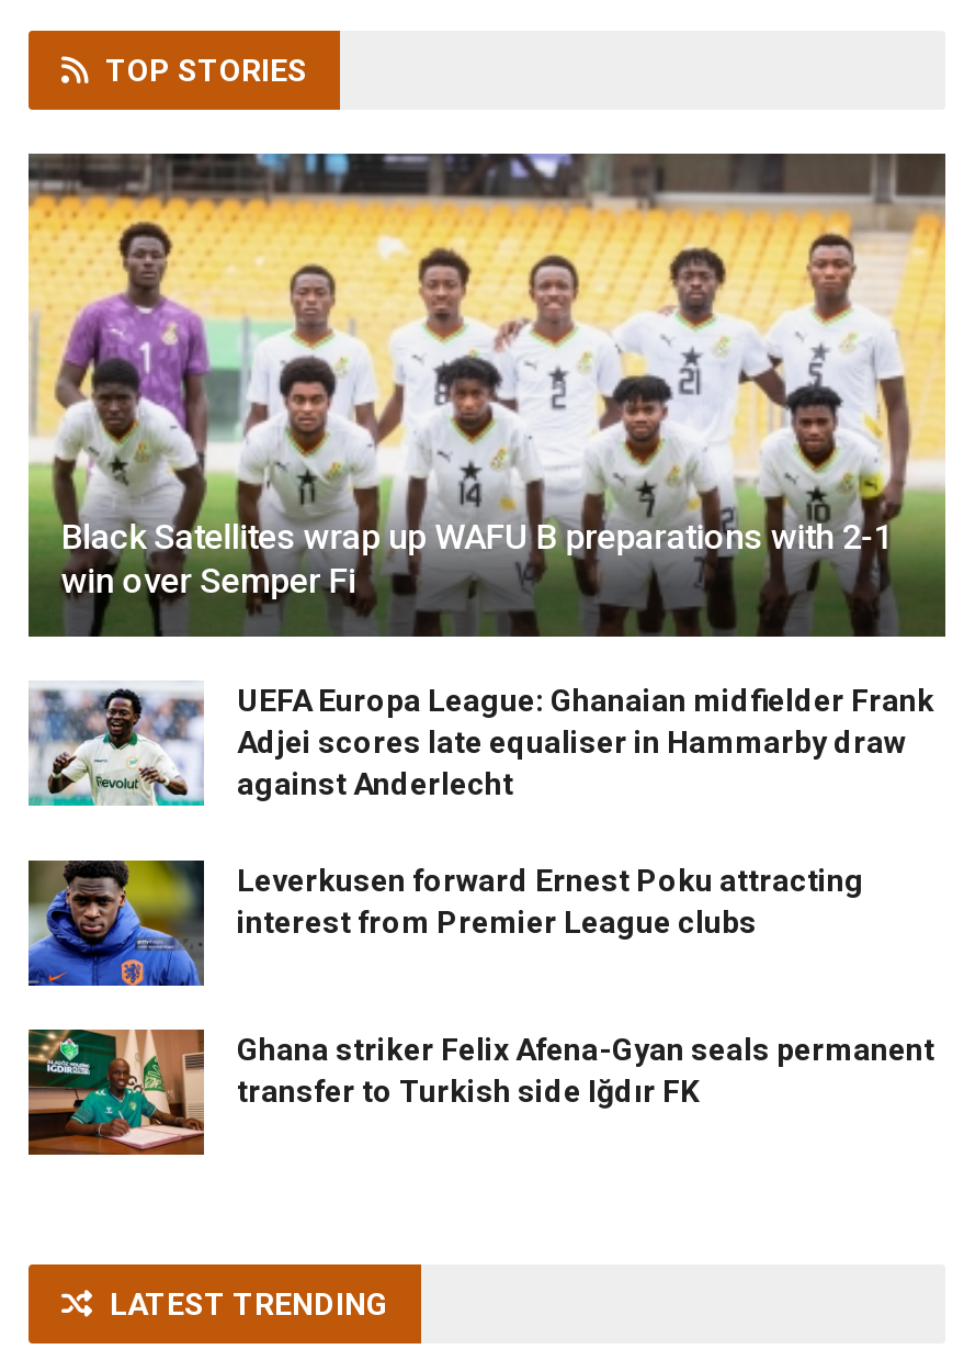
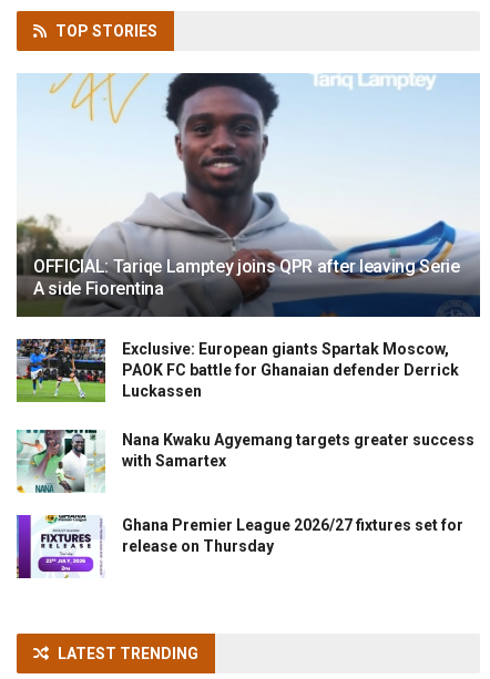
- [image]
- Black Satellites wrap up WAFU B preparations with 2-1
- win over Semper Fi
+ [image]
+ OFFICIAL: Tariqe Lamptey joins QPR after leaving Serie
+ A side Fiorentina

- [image]
- UEFA Europa League: Ghanaian midfielder Frank
- Adjei scores late equaliser in Hammarby draw
- against Anderlecht
+ [image]
+ Exclusive: European giants Spartak Moscow,
+ PAOK FC battle for Ghanaian defender Derrick
+ Luckassen

- [image]
- Leverkusen forward Ernest Poku attracting
- interest from Premier League clubs
+ [image]
+ Nana Kwaku Agyemang targets greater success
+ with Samartex

- [image]
- Ghana striker Felix Afena-Gyan seals permanent
- transfer to Turkish side Iğdır FK
+ [image]
+ Ghana Premier League 2026/27 fixtures set for
+ release on Thursday
